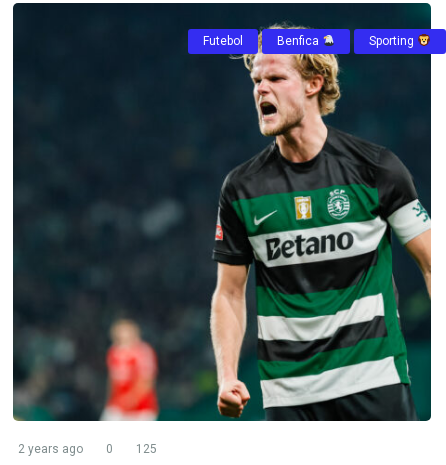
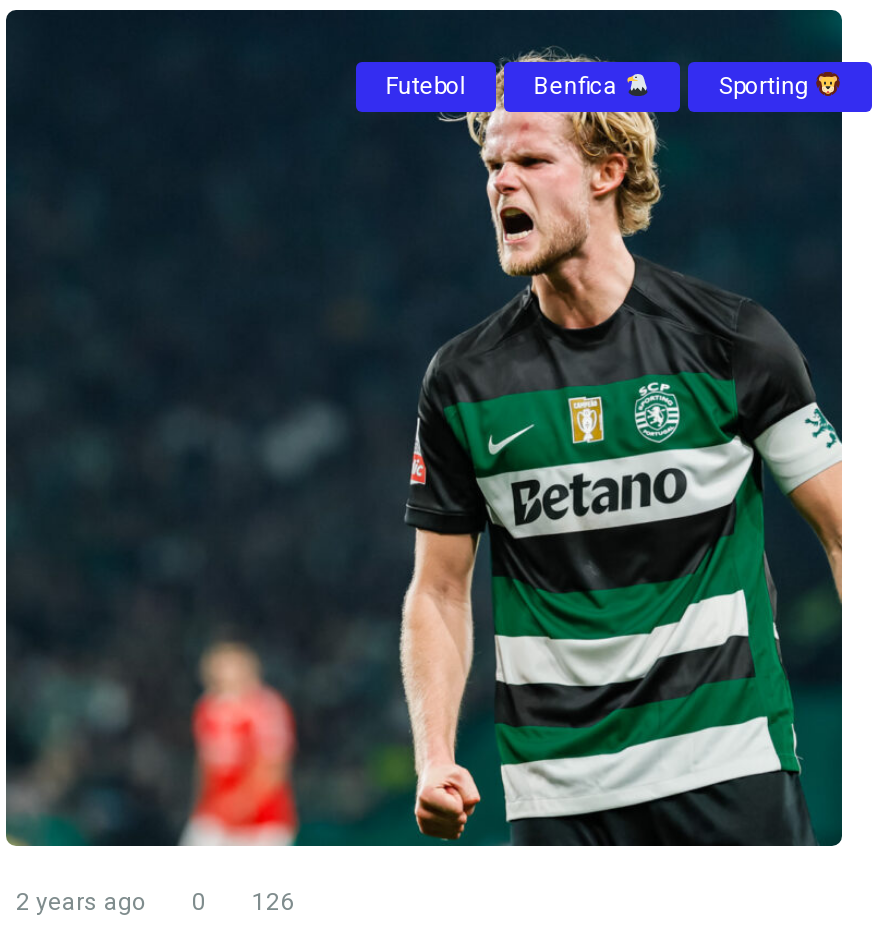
- 2 years ago 0 125
+ 2 years ago 0 126
